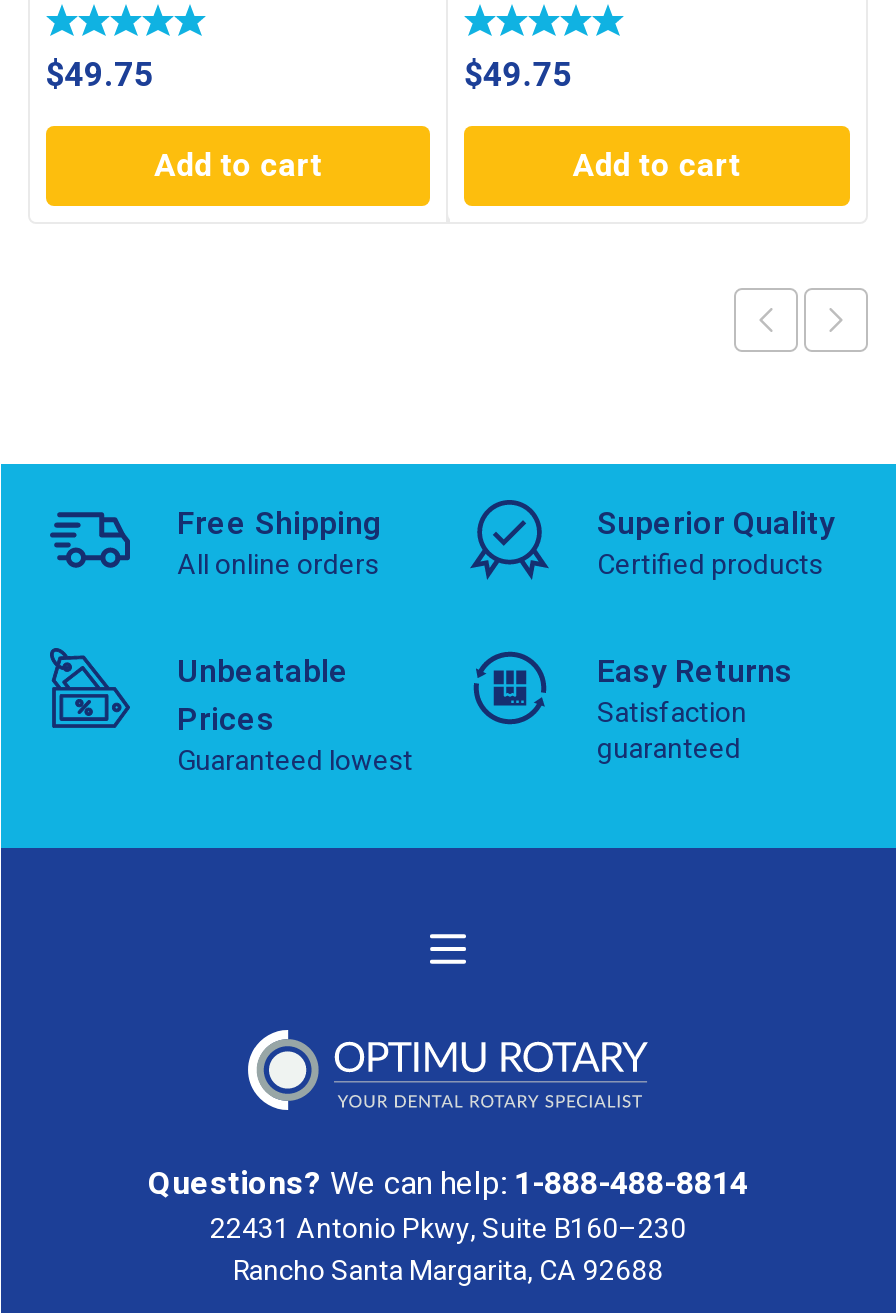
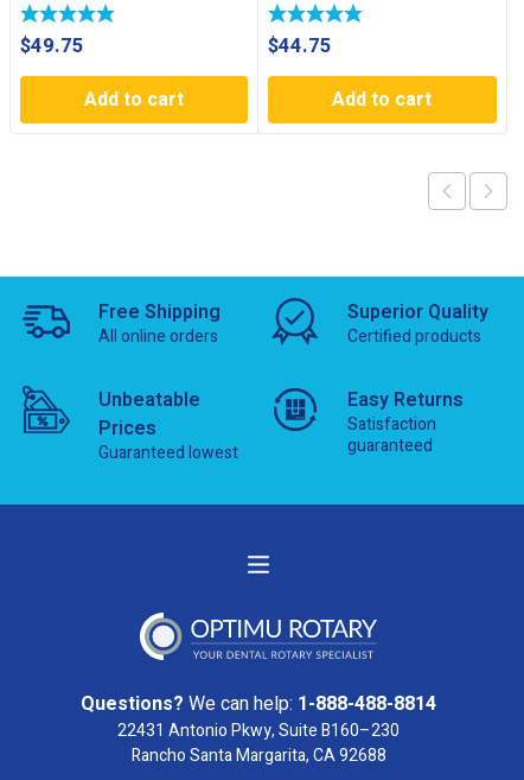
- $49.75
+ $44.75
